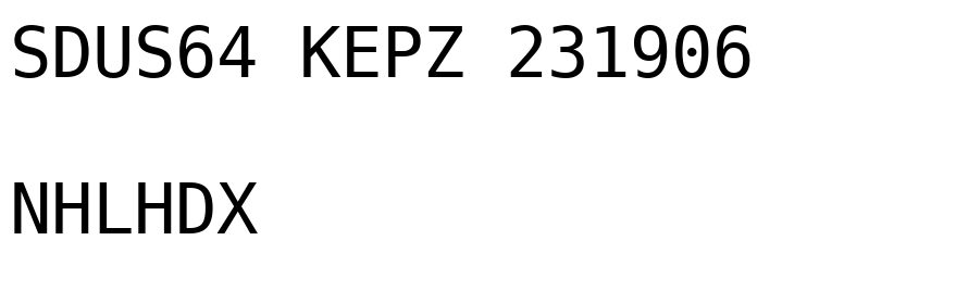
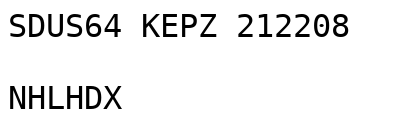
- SDUS64 KEPZ 231906
+ SDUS64 KEPZ 212208
